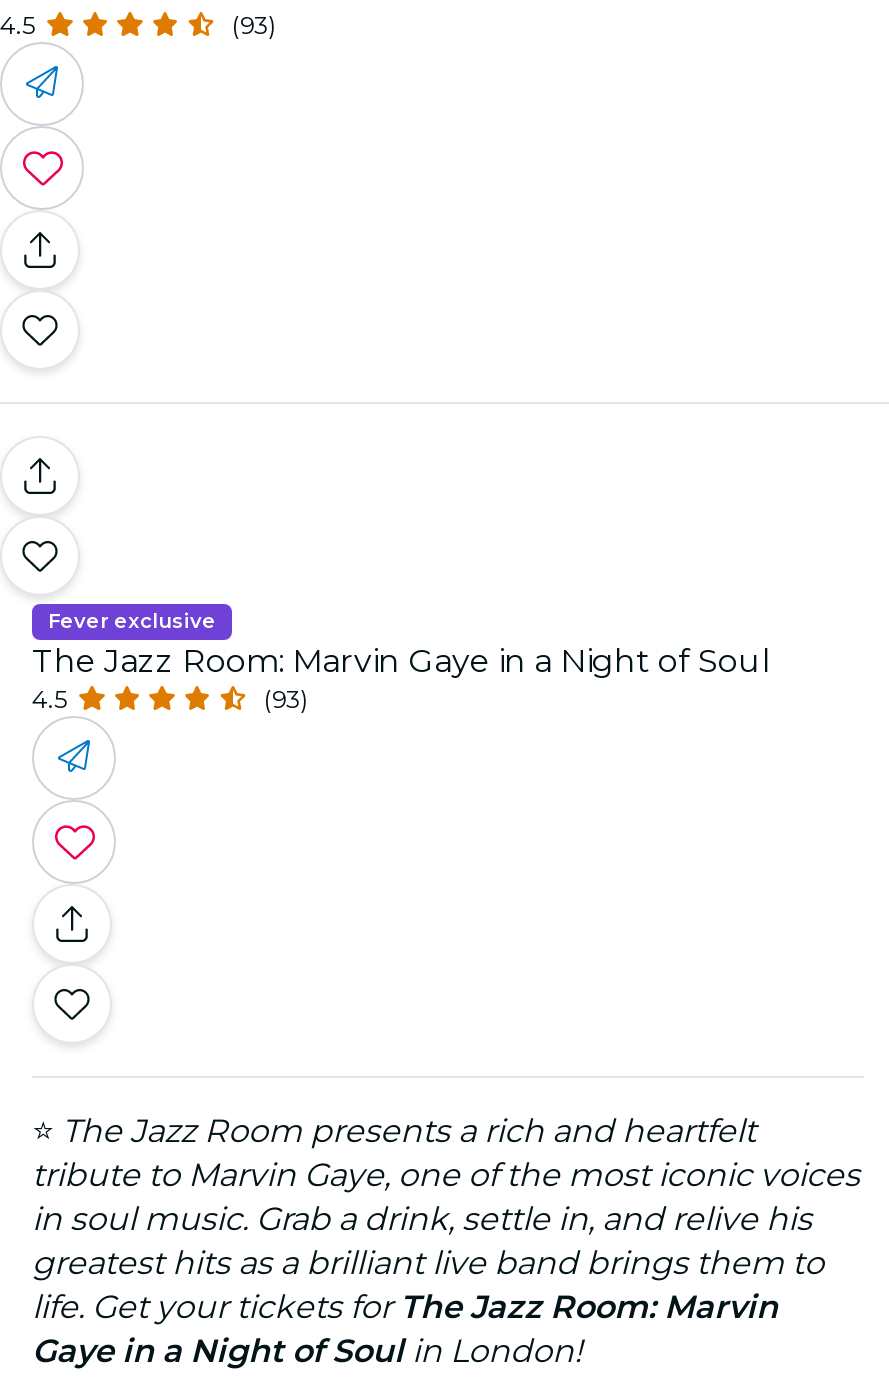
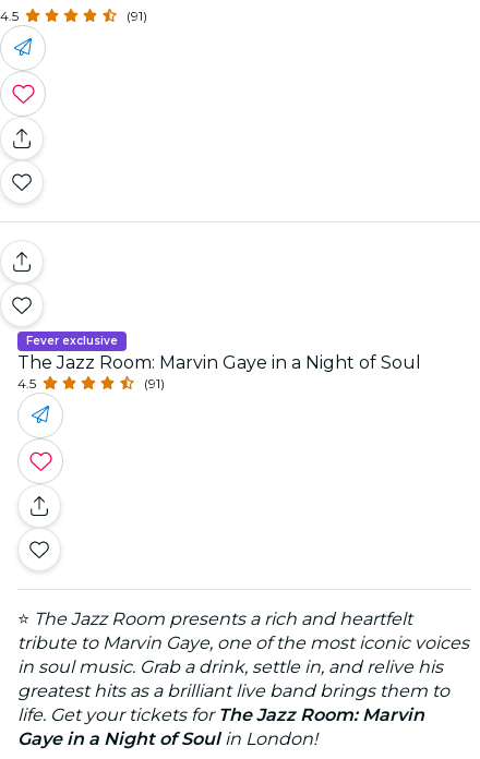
- (93)
+ (91)

- (93)
+ (91)
